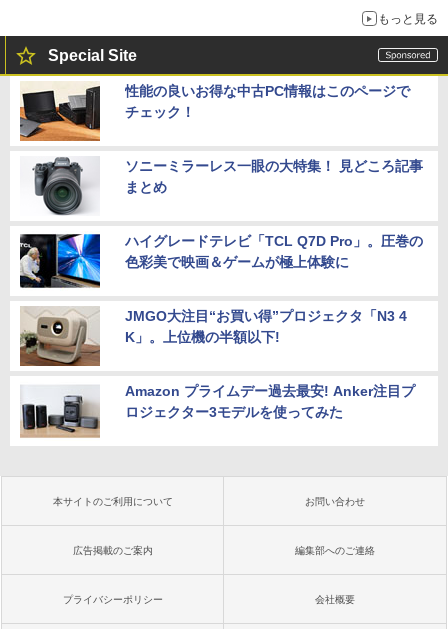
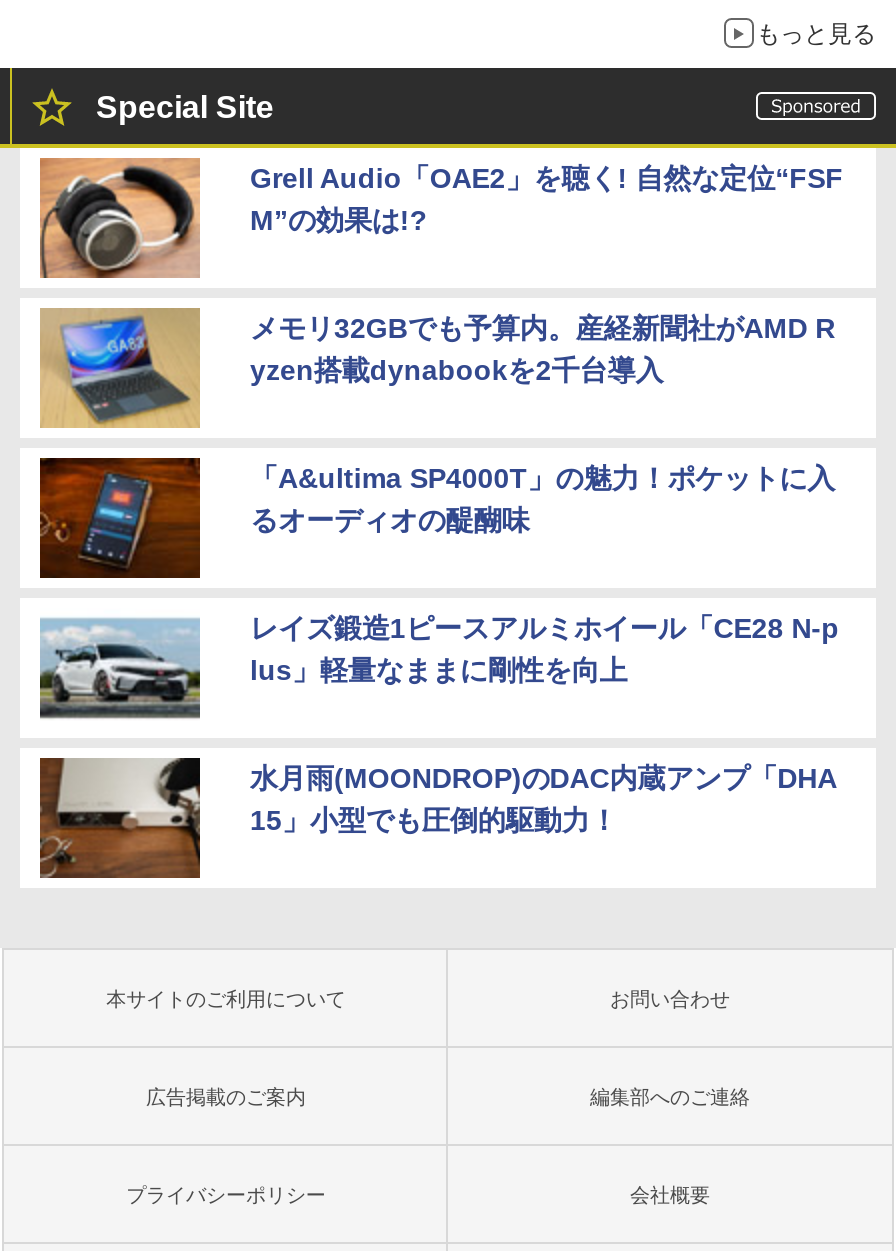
- [image]
- 性能の良いお得な中古PC情報はこのページで
- チェック！
+ [image]
+ Grell Audio「OAE2」を聴く! 自然な定位“FSF
+ M”の効果は!?

- [image]
- ソニーミラーレス一眼の大特集！ 見どころ記事
- まとめ
+ [image]
+ メモリ32GBでも予算内。産経新聞社がAMD R
+ yzen搭載dynabookを2千台導入

- [image]
- ハイグレードテレビ「TCL Q7D Pro」。圧巻の
- 色彩美で映画＆ゲームが極上体験に
+ [image]
+ 「A&ultima SP4000T」の魅力！ポケットに入
+ るオーディオの醍醐味

- [image]
- JMGO大注目“お買い得”プロジェクタ「N3 4
- K」。上位機の半額以下!
+ [image]
+ レイズ鍛造1ピースアルミホイール「CE28 N-p
+ lus」軽量なままに剛性を向上

- [image]
- Amazon プライムデー過去最安! Anker注目プ
- ロジェクター3モデルを使ってみた
+ [image]
+ 水月雨(MOONDROP)のDAC内蔵アンプ「DHA
+ 15」小型でも圧倒的駆動力！
